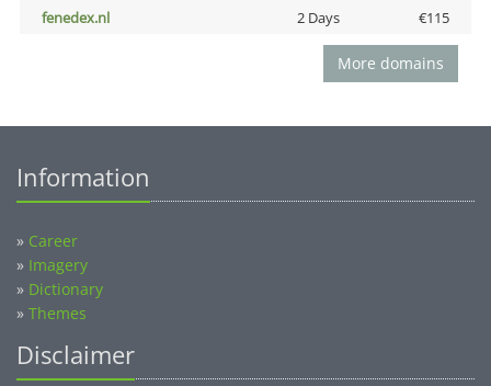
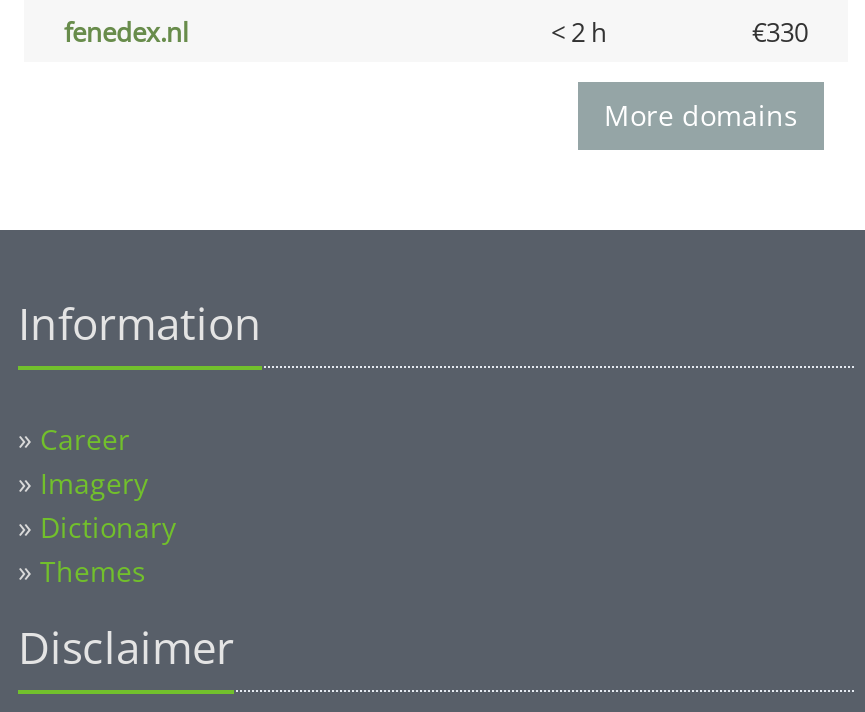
- 2 Days
- €115
+ < 2 h
+ €330
